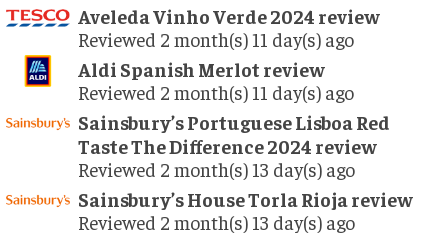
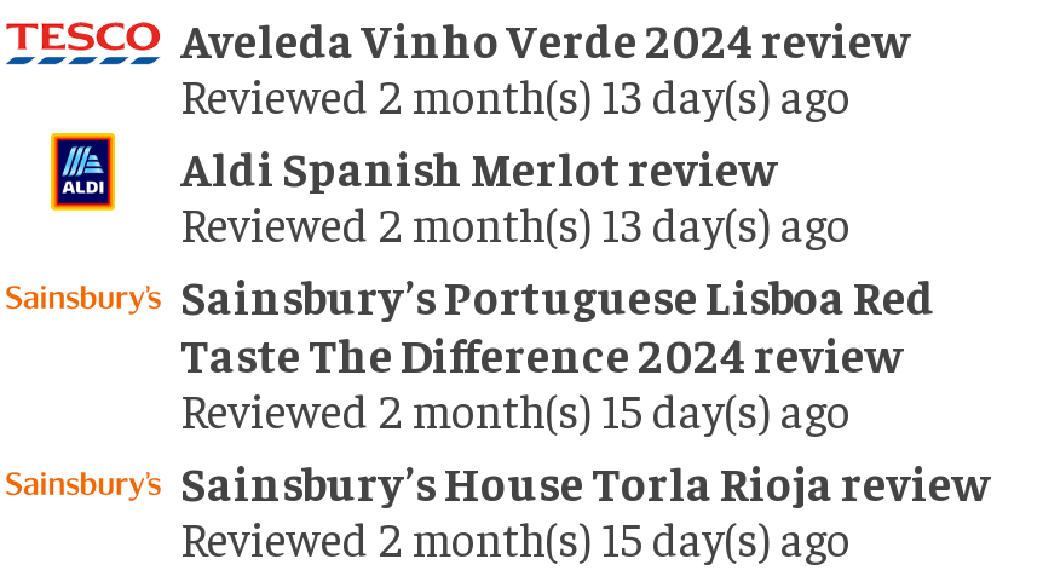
- Reviewed 2 month(s) 11 day(s) ago
+ Reviewed 2 month(s) 13 day(s) ago

- Reviewed 2 month(s) 11 day(s) ago
+ Reviewed 2 month(s) 13 day(s) ago

- Reviewed 2 month(s) 13 day(s) ago
+ Reviewed 2 month(s) 15 day(s) ago

- Reviewed 2 month(s) 13 day(s) ago
+ Reviewed 2 month(s) 15 day(s) ago
